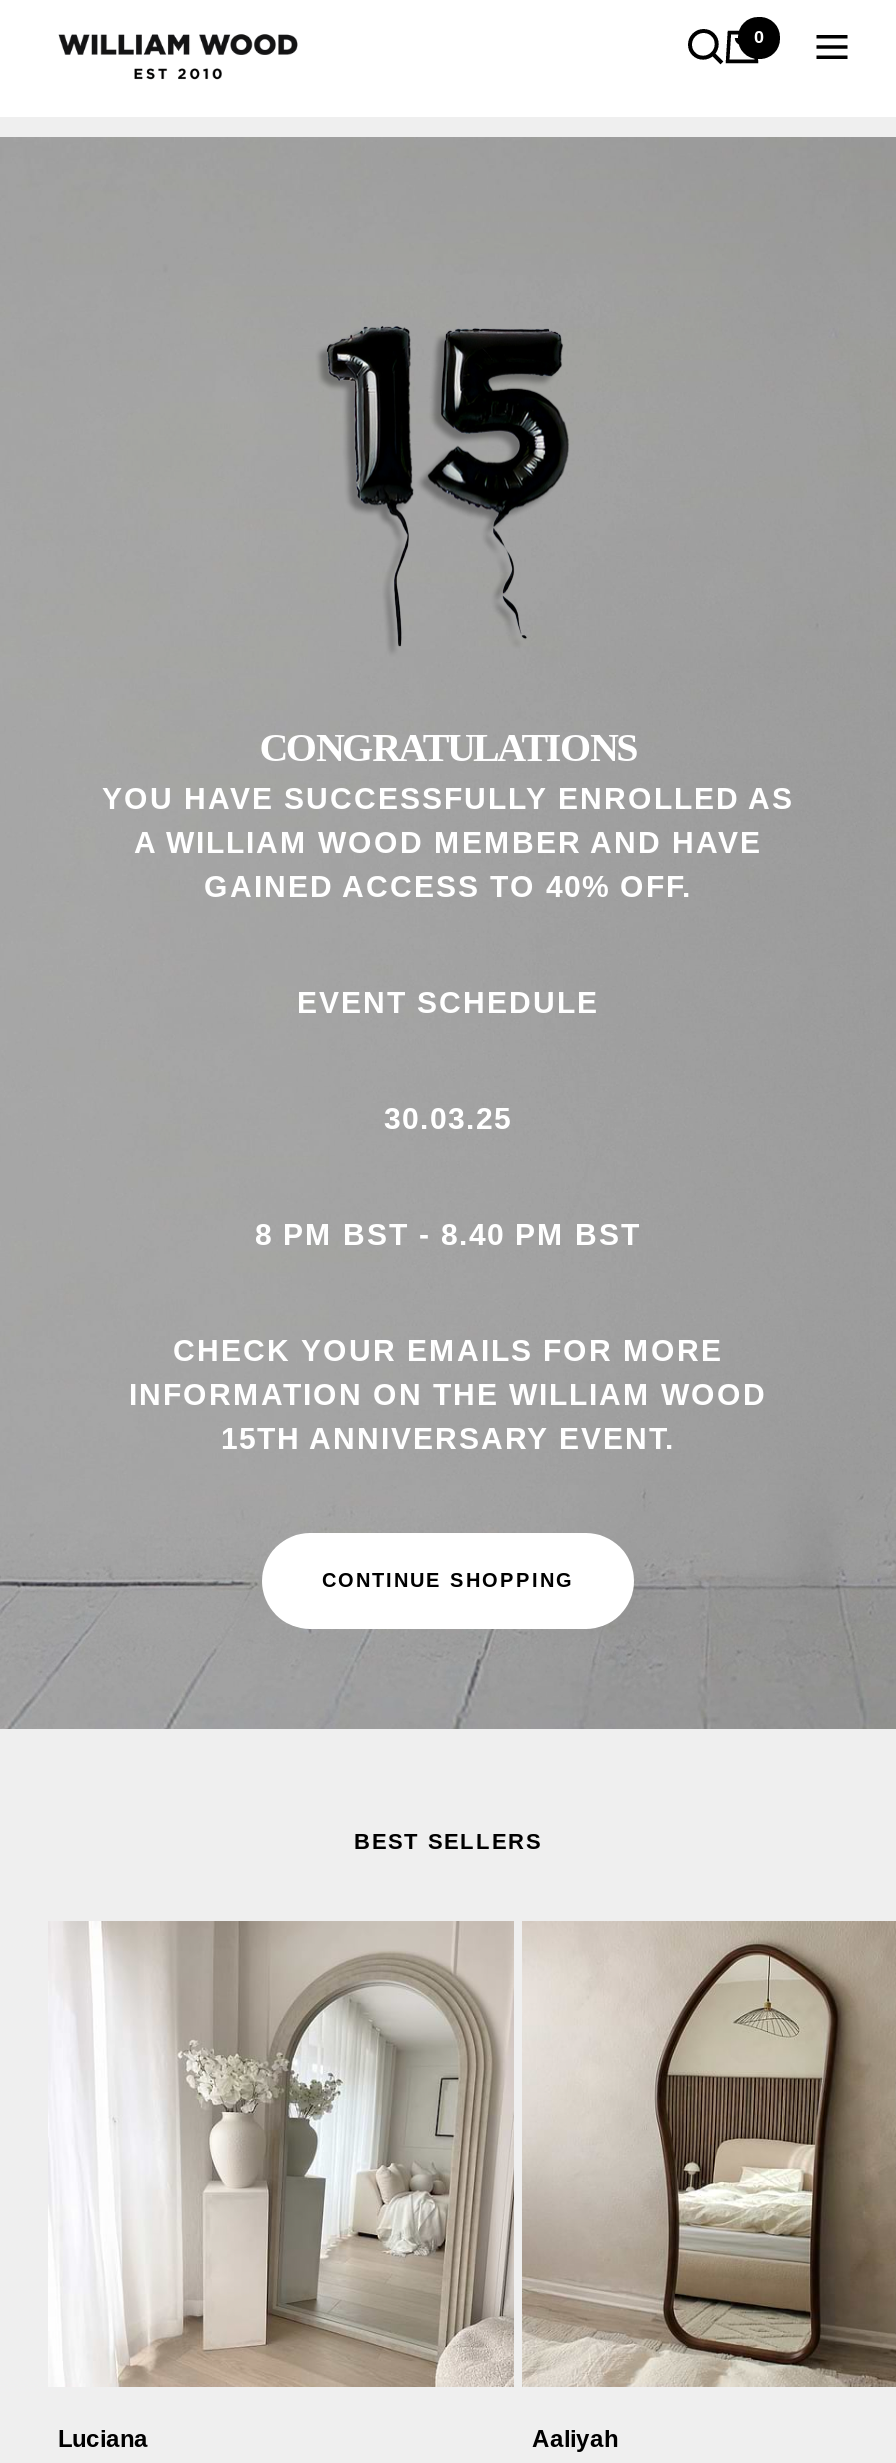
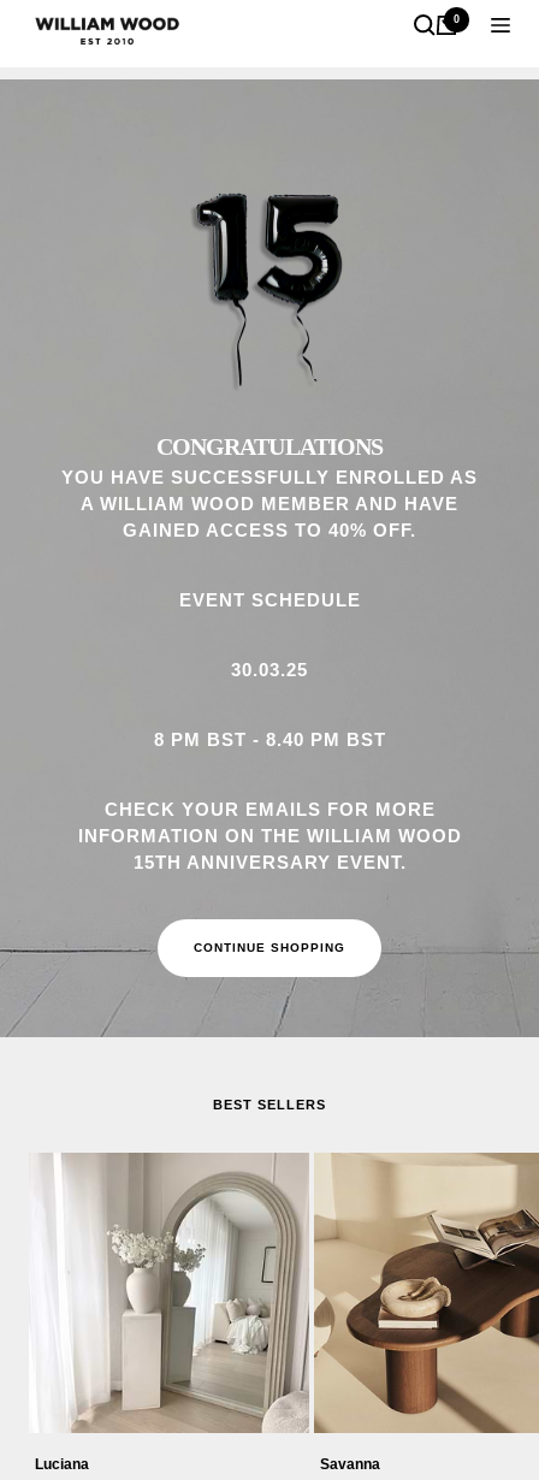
- [image]
- Aaliyah
+ [image]
+ Savanna
